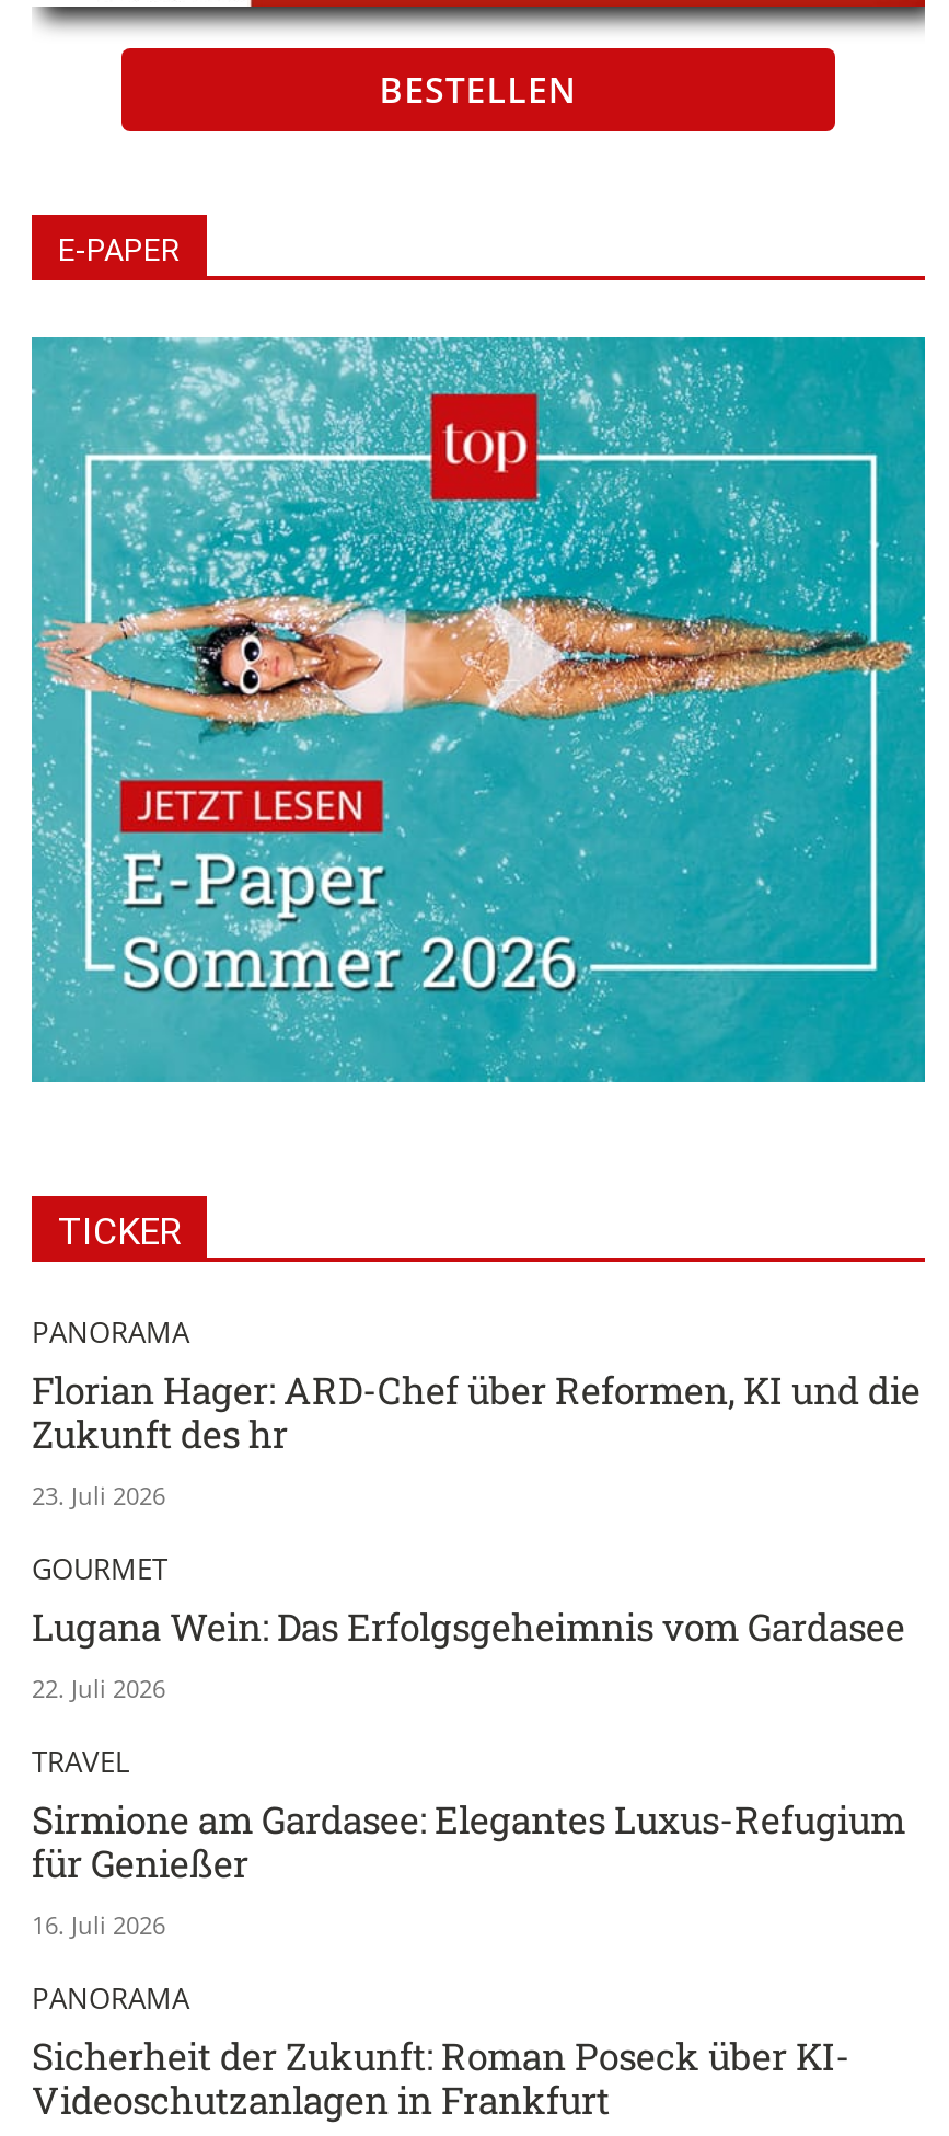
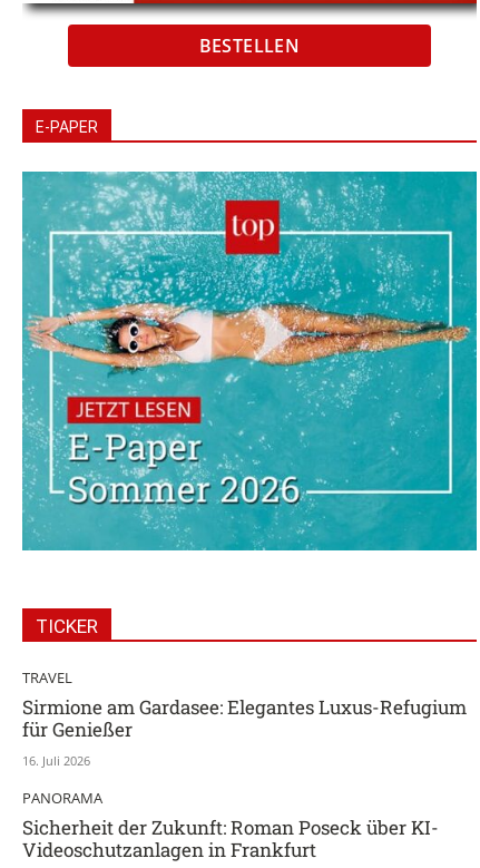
- PANORAMA
- Florian Hager: ARD-Chef über Reformen, KI und die
- Zukunft des hr
- 23. Juli 2026
- GOURMET
- Lugana Wein: Das Erfolgsgeheimnis vom Gardasee
- 22. Juli 2026
